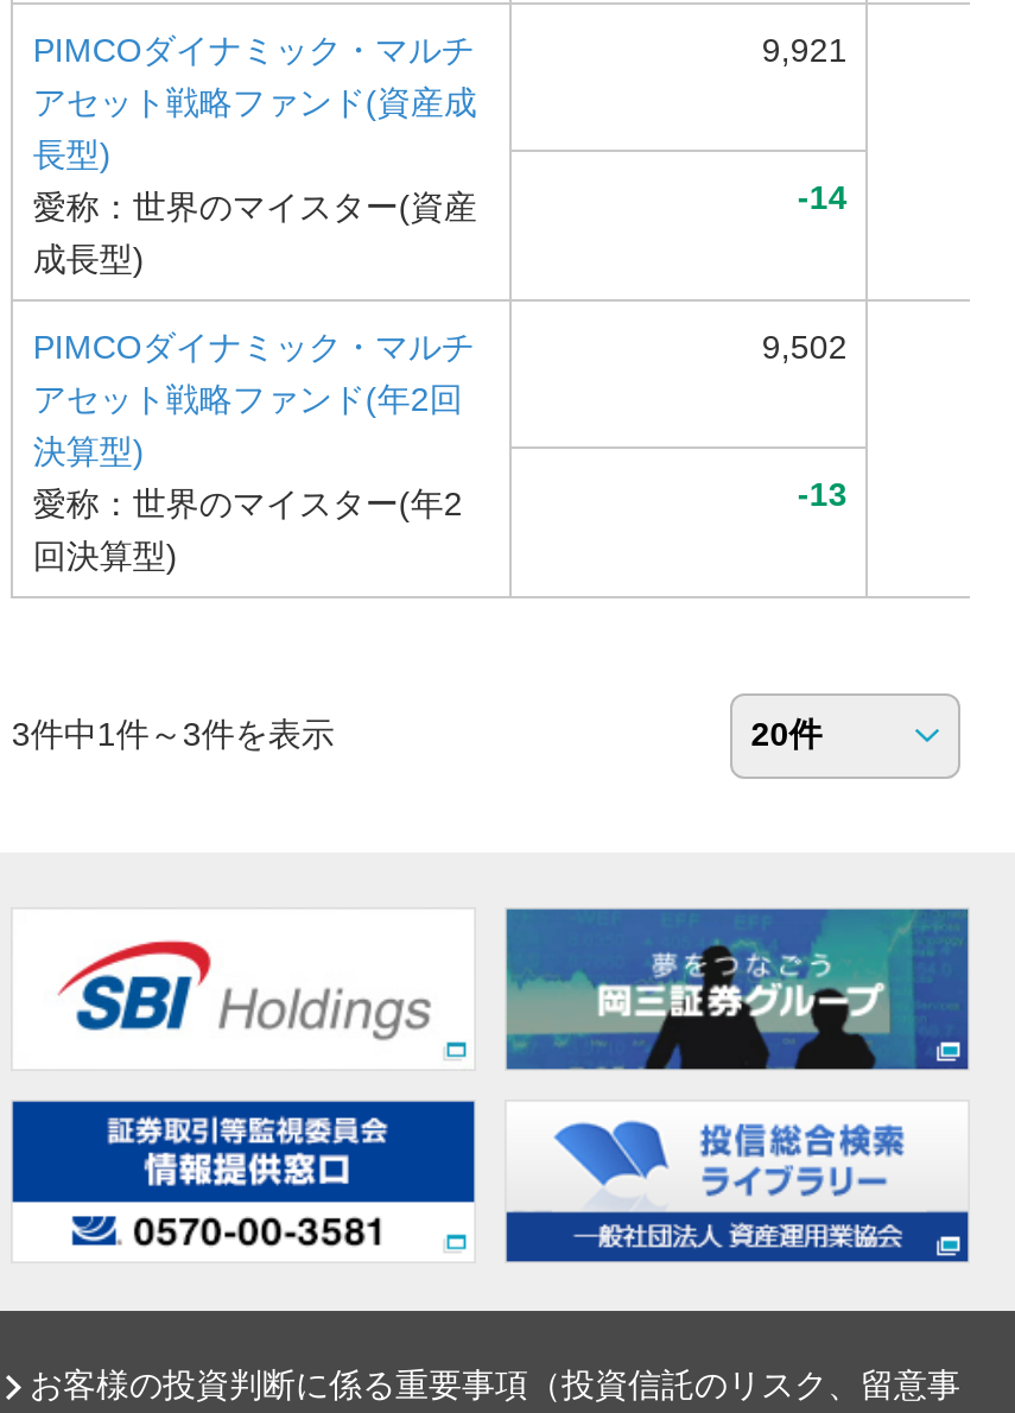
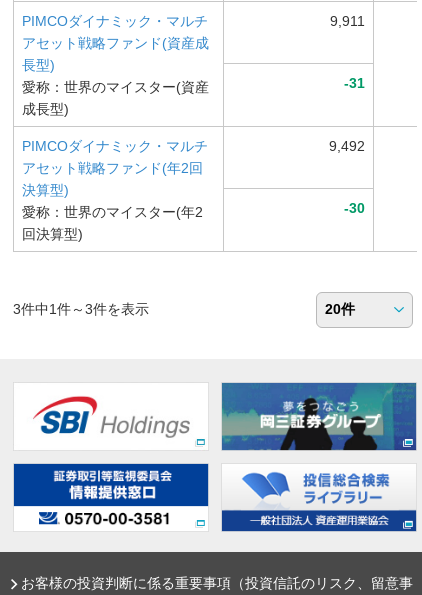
- 9,921
+ 9,911

- -14
+ -31

- 9,502
+ 9,492

- -13
+ -30
